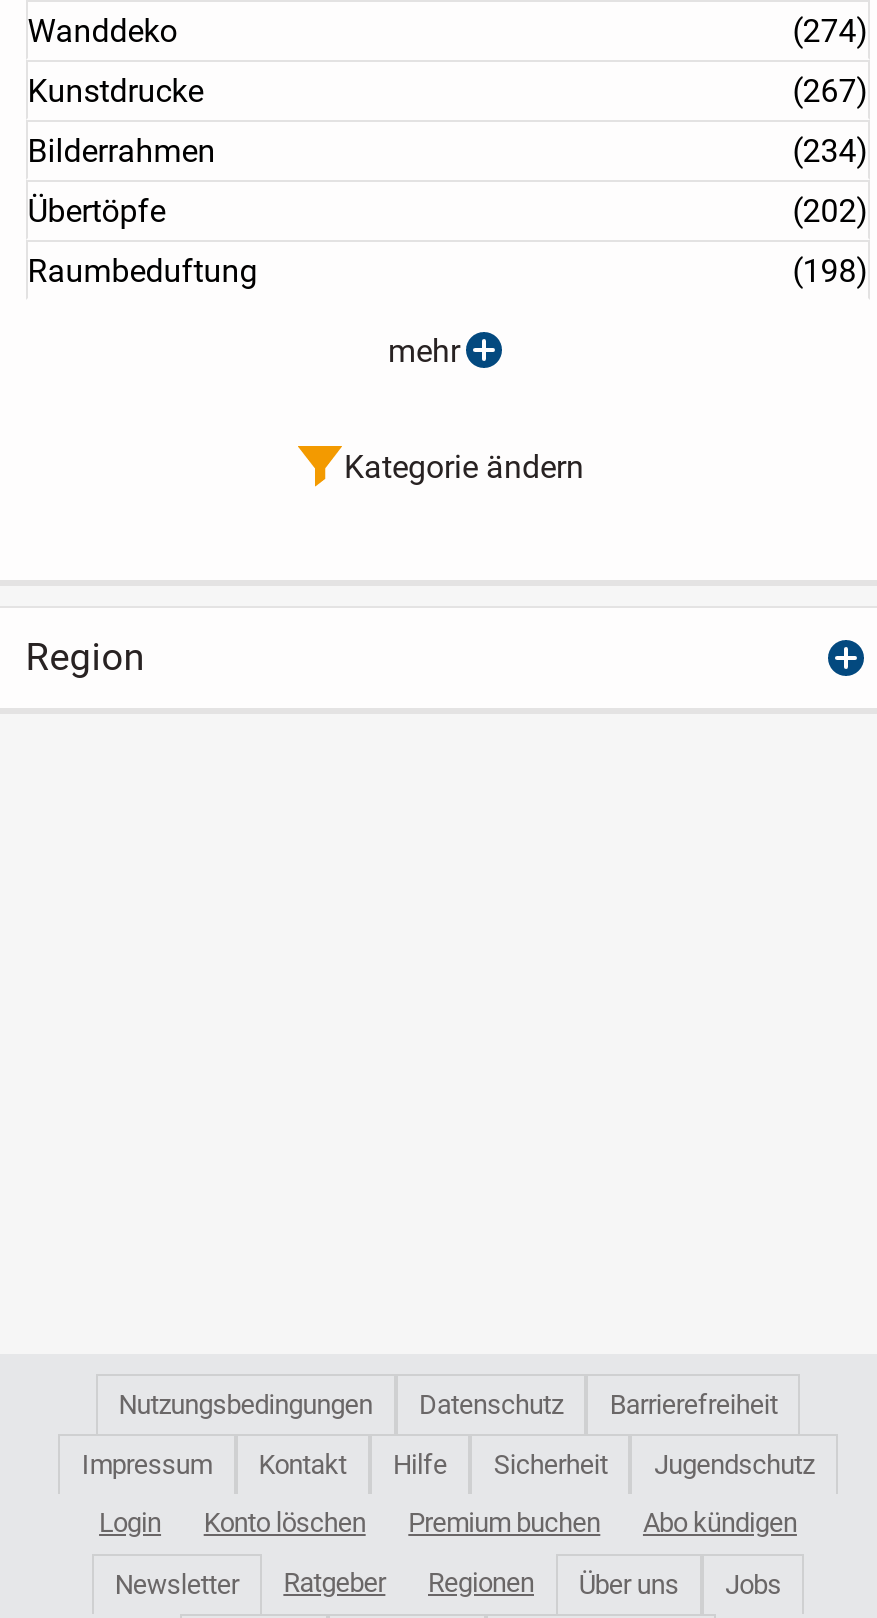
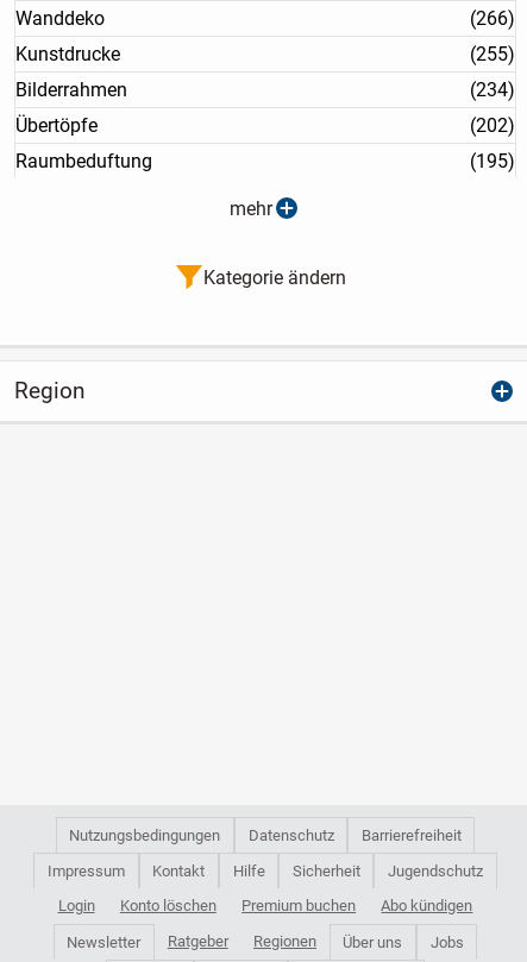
- (274)
+ (266)

- (267)
+ (255)

- (198)
+ (195)
